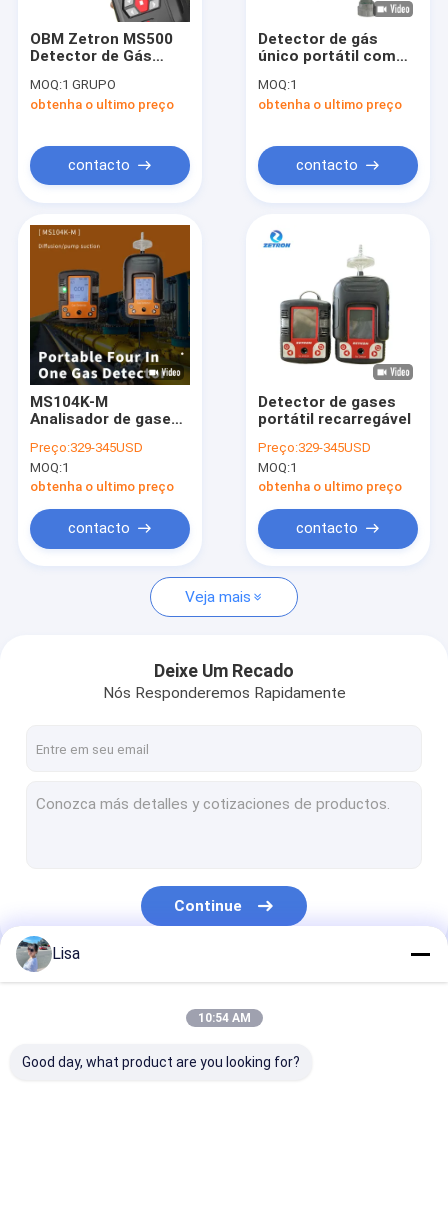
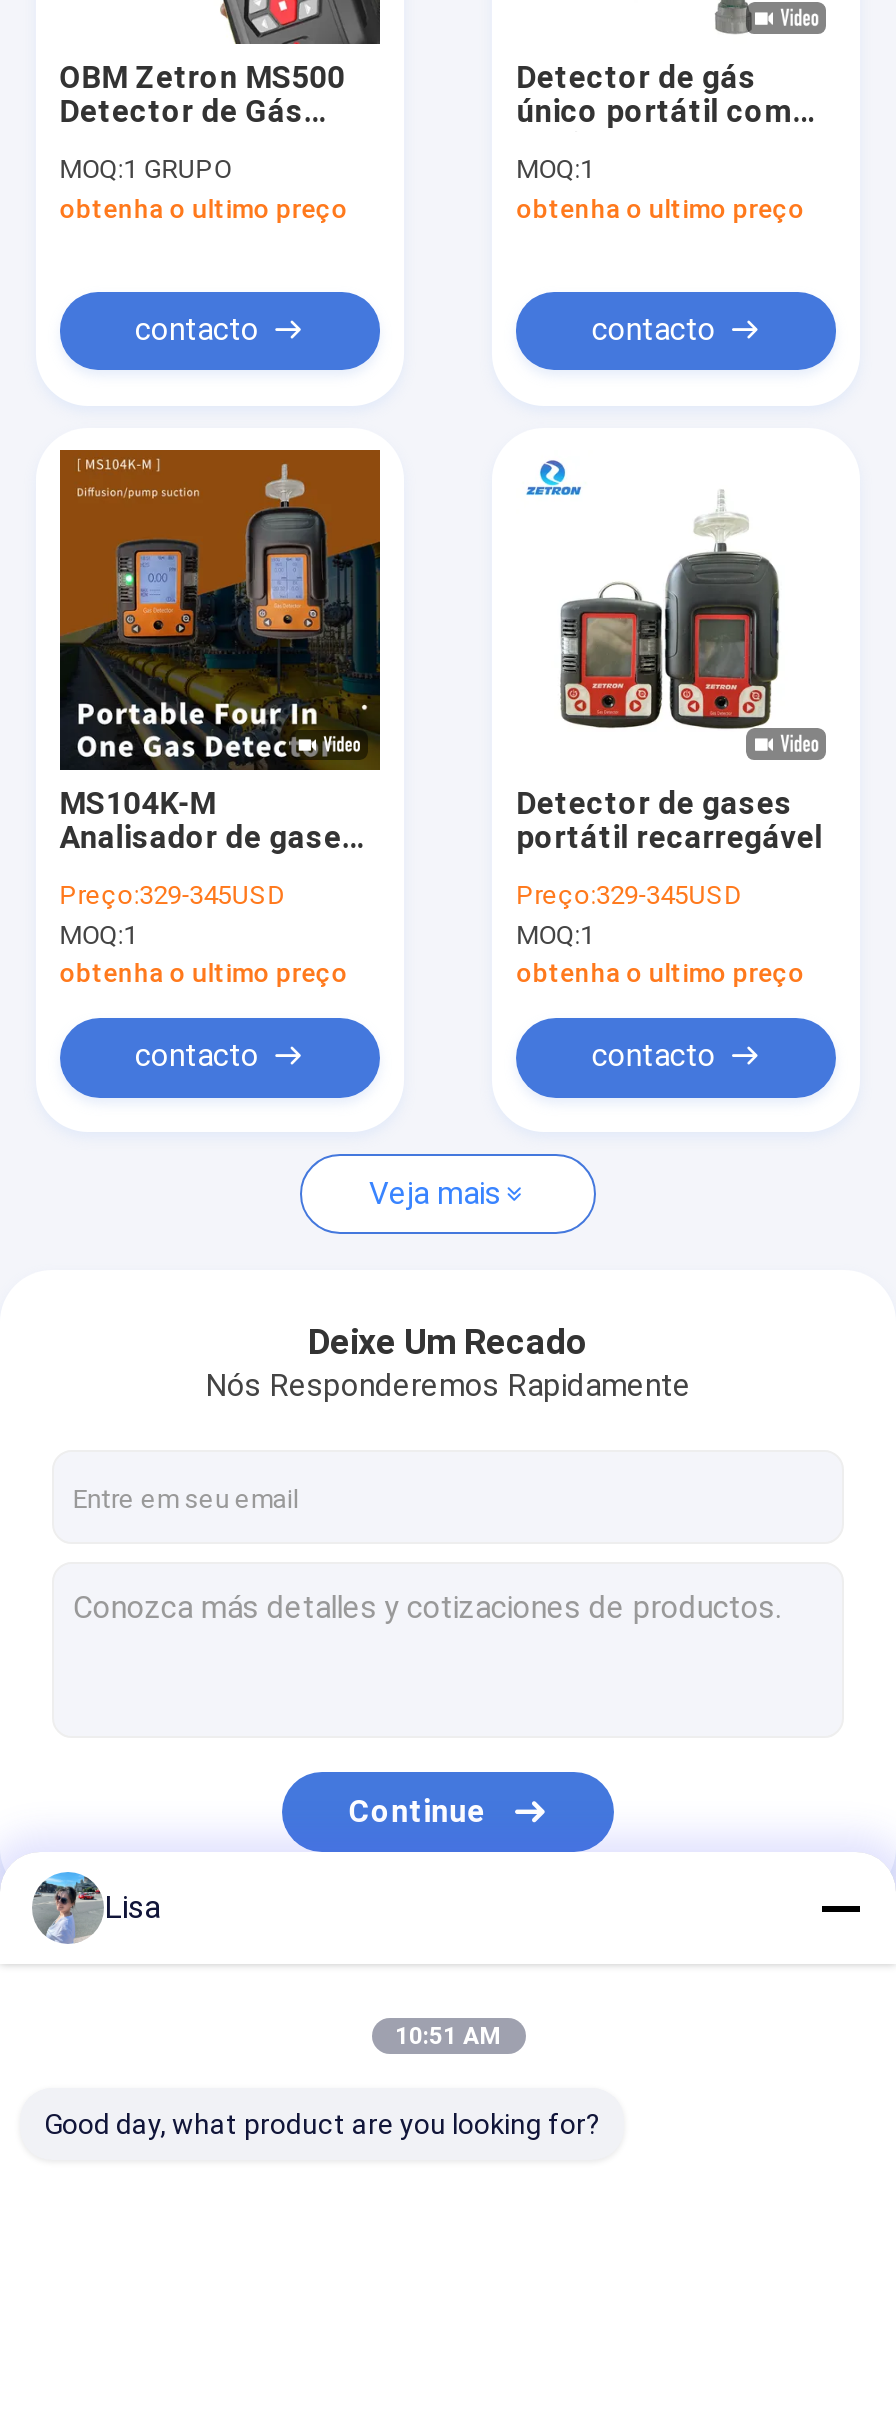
- 10:54 AM
+ 10:51 AM
